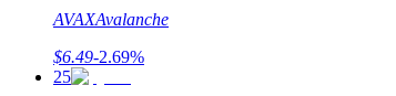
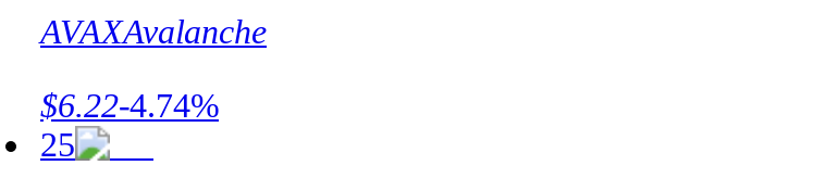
- $6.49-2.69%
+ $6.22-4.74%
